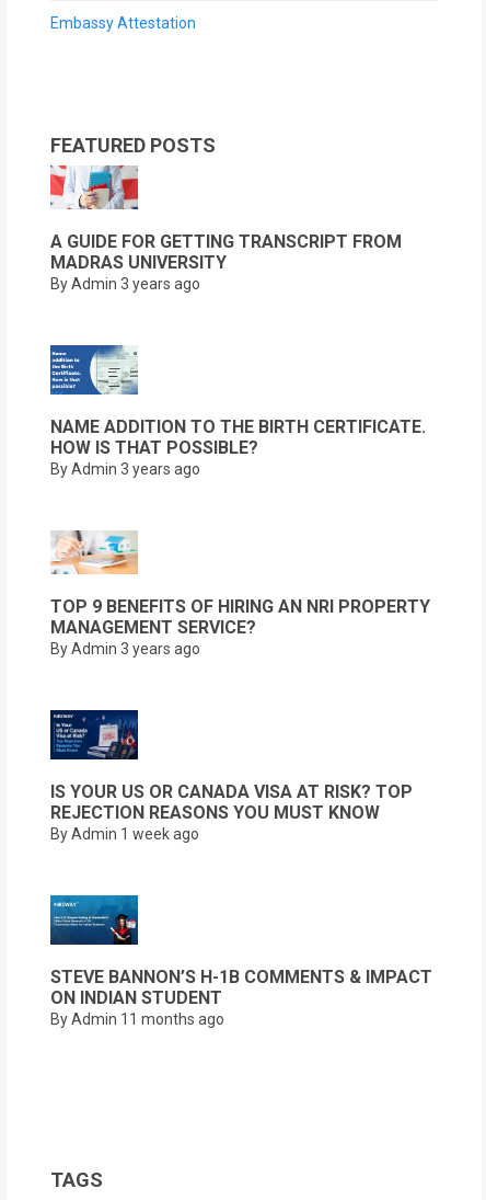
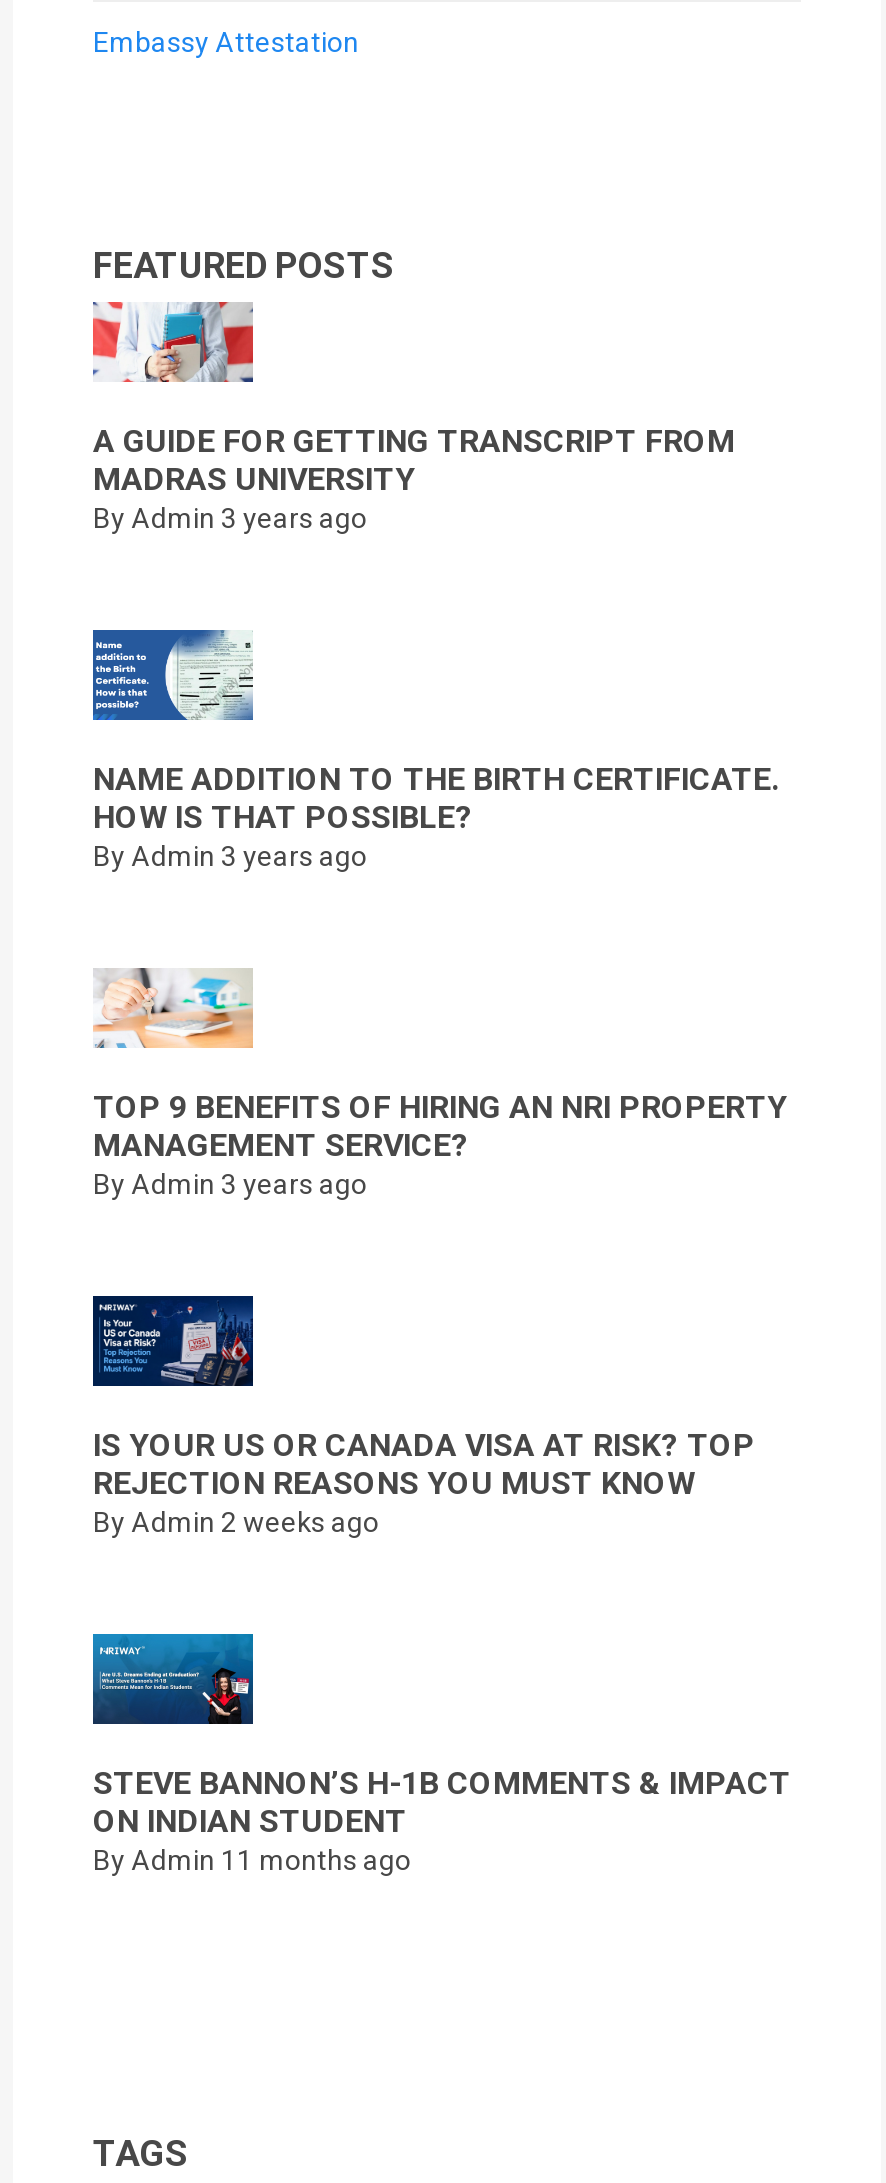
- By Admin 1 week ago
+ By Admin 2 weeks ago
